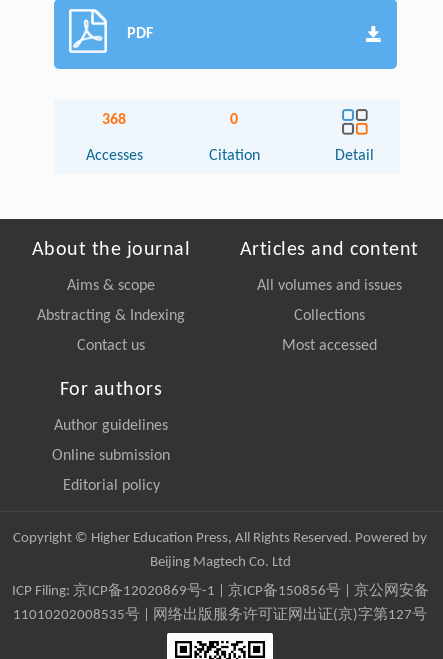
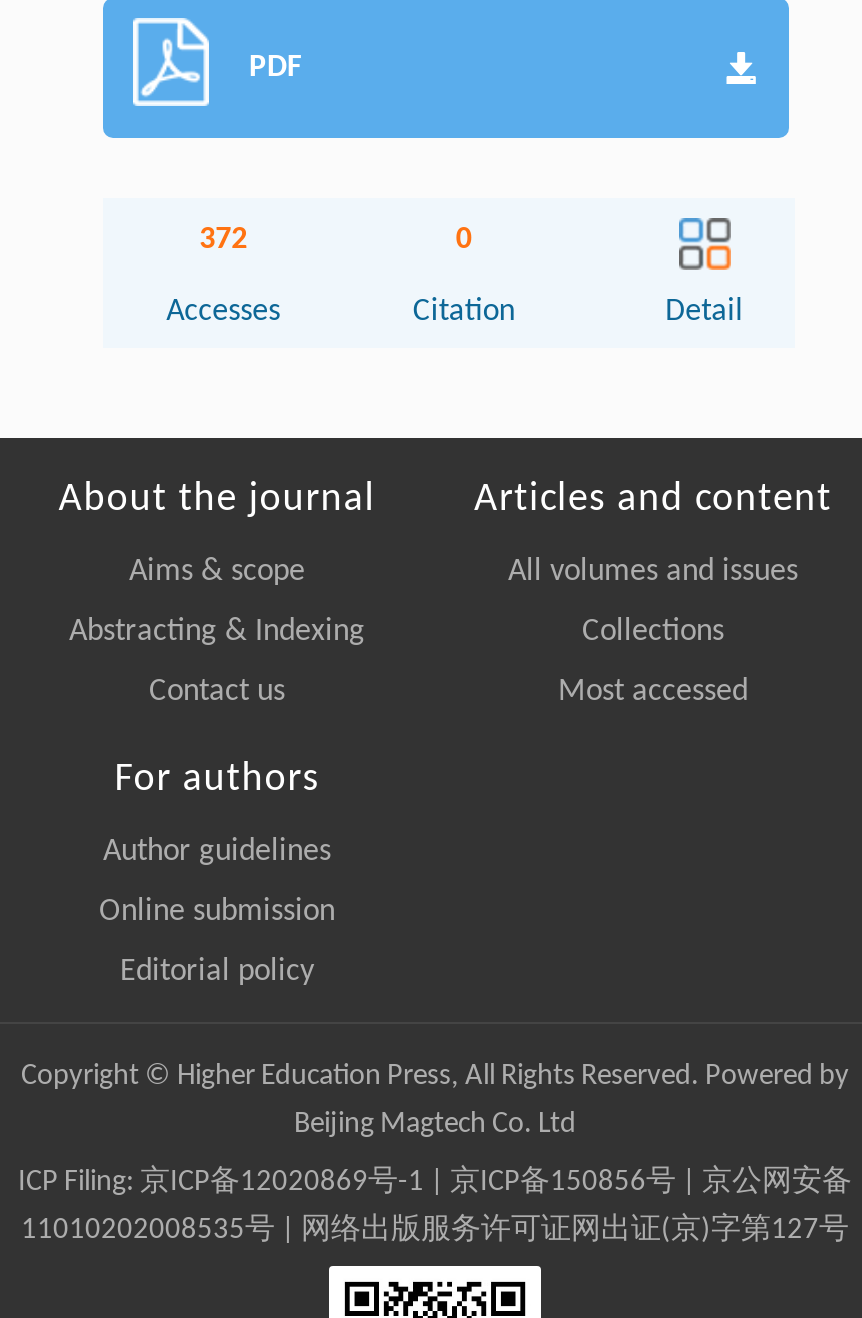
- 368
+ 372
